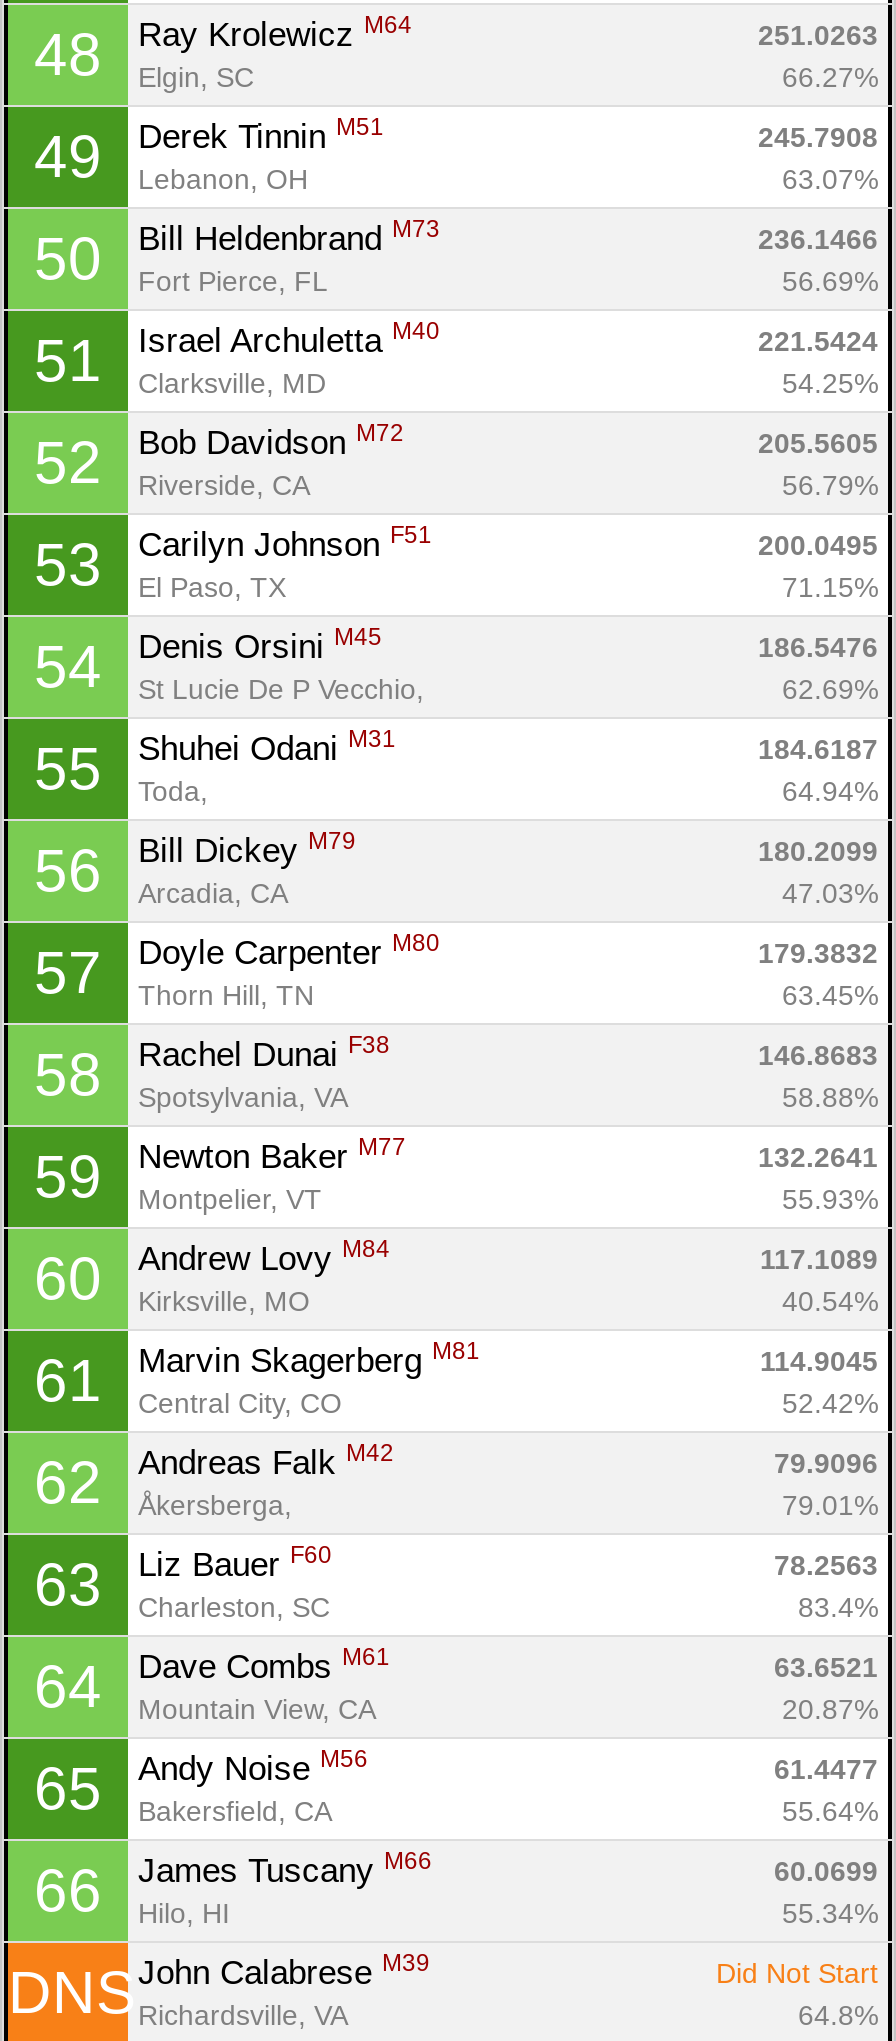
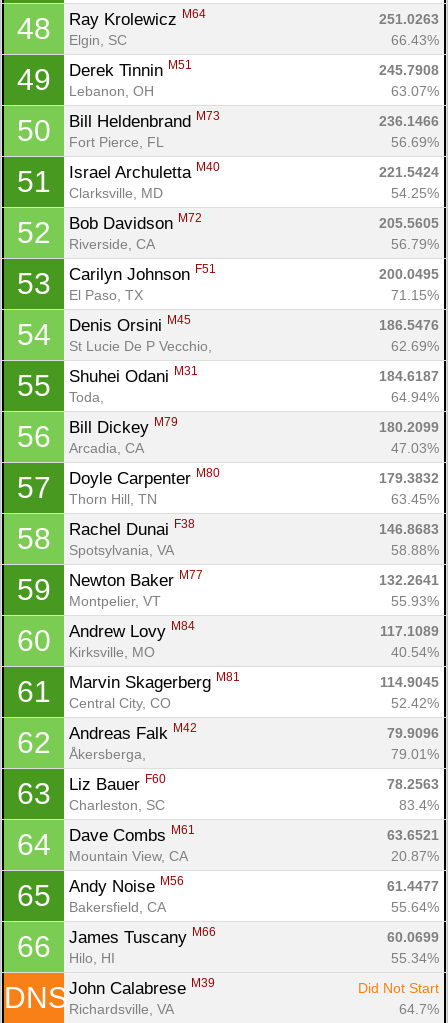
- 66.27%
+ 66.43%

- 64.8%
+ 64.7%
